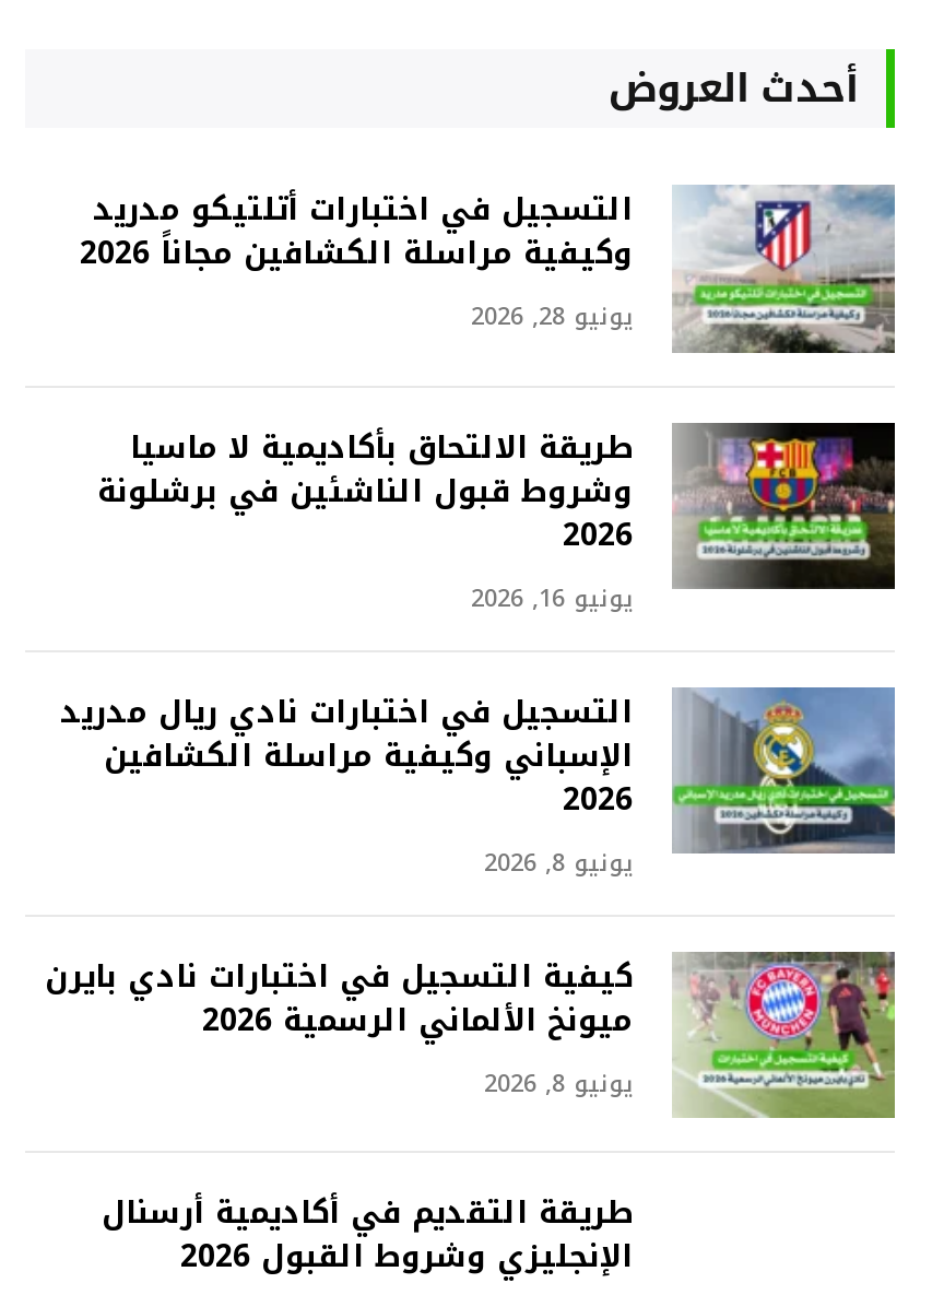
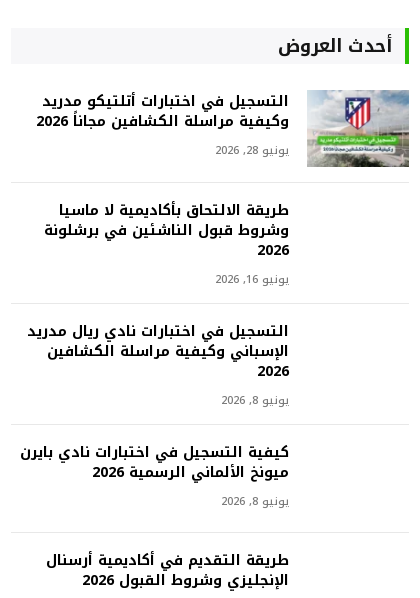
- [image]

- [image]

- [image]
